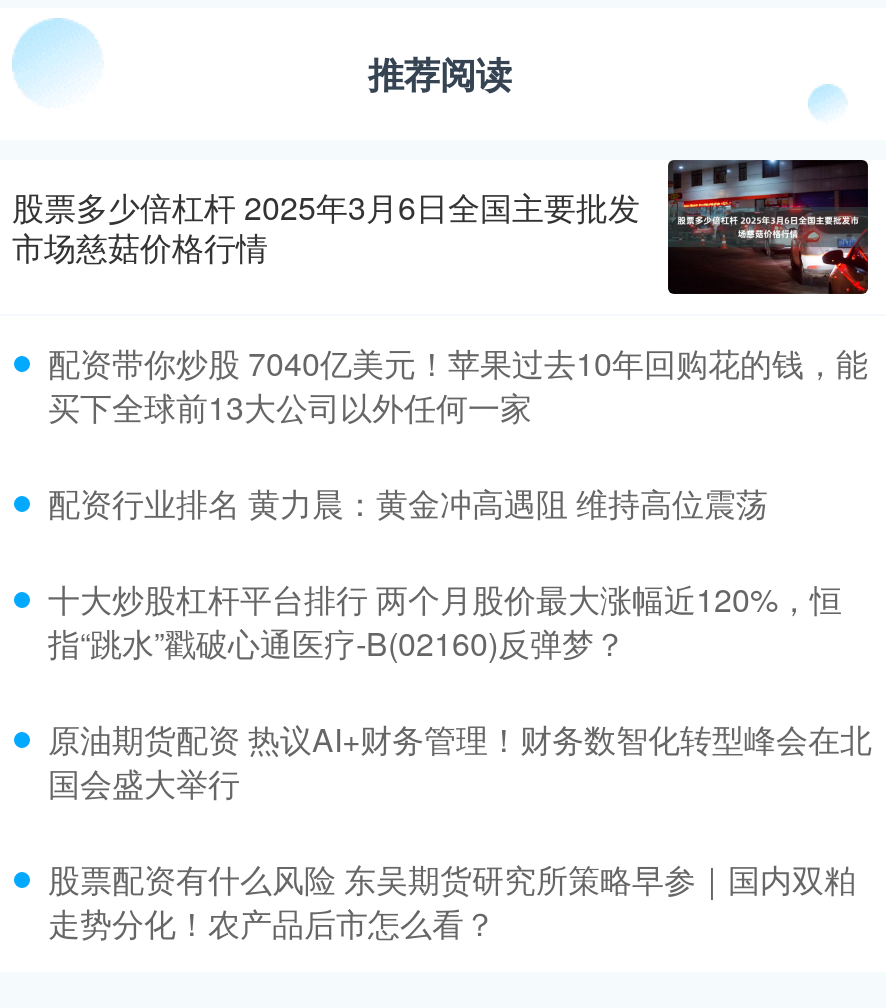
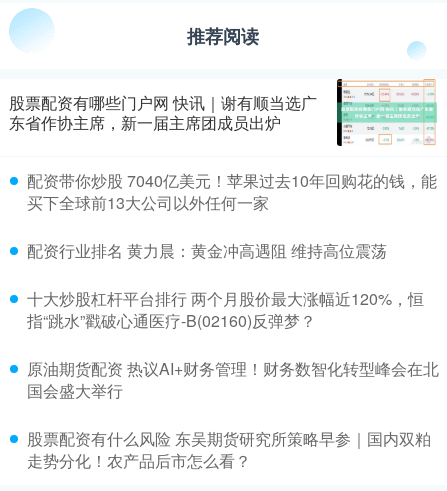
- [image]
- 股票多少倍杠杆 2025年3月6日全国主要批发
- 市场慈菇价格行情
+ [image]
+ 股票配资有哪些门户网 快讯｜谢有顺当选广
+ 东省作协主席，新一届主席团成员出炉
